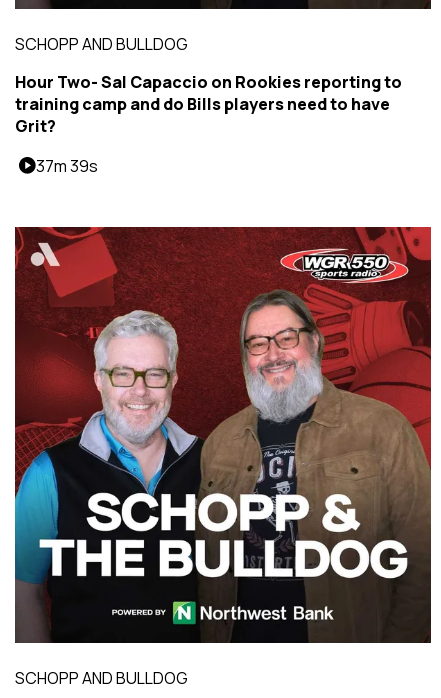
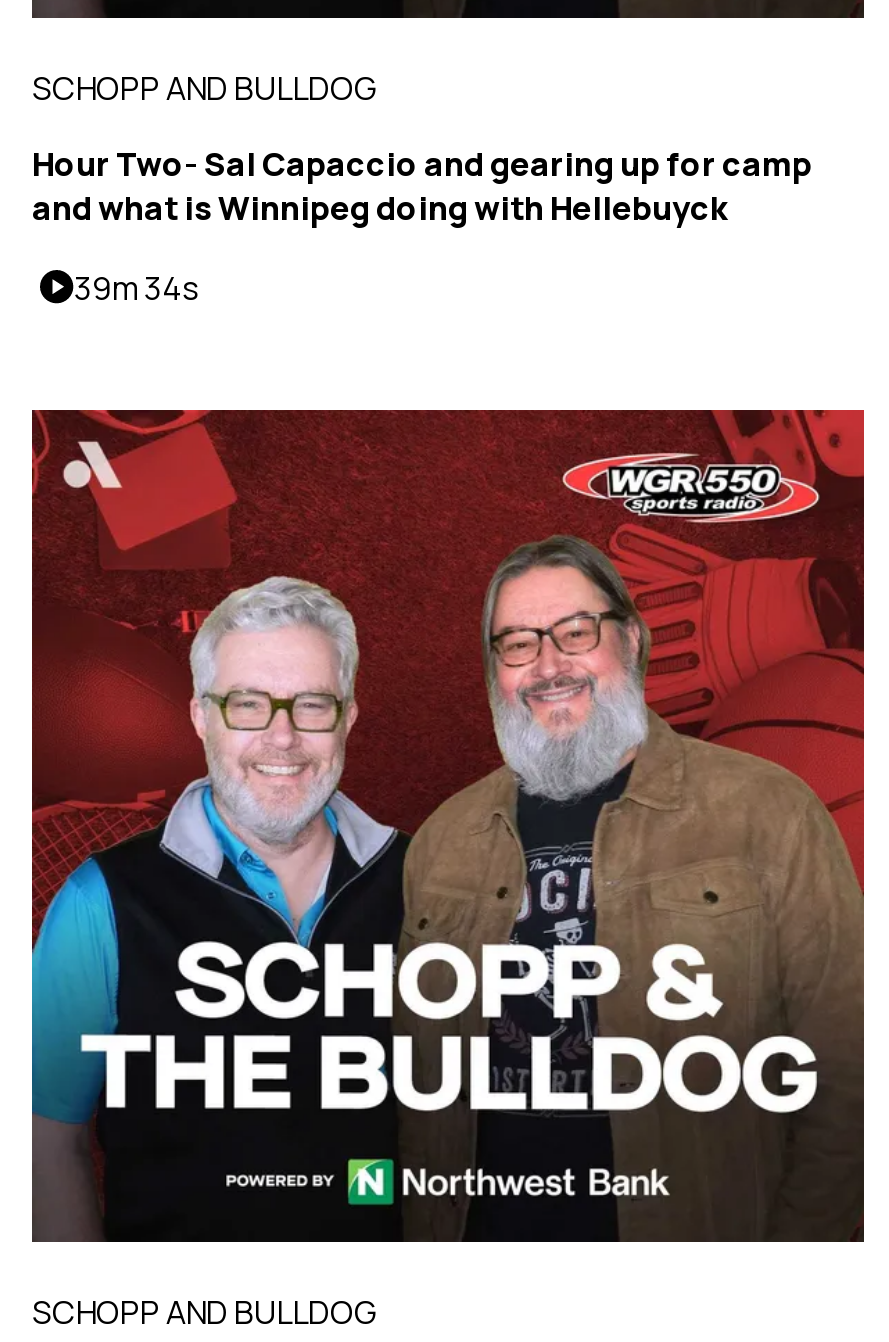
- Hour Two- Sal Capaccio on Rookies reporting to
- training camp and do Bills players need to have
- Grit?
+ Hour Two- Sal Capaccio and gearing up for camp
+ and what is Winnipeg doing with Hellebuyck

- 37m 39s
+ 39m 34s
